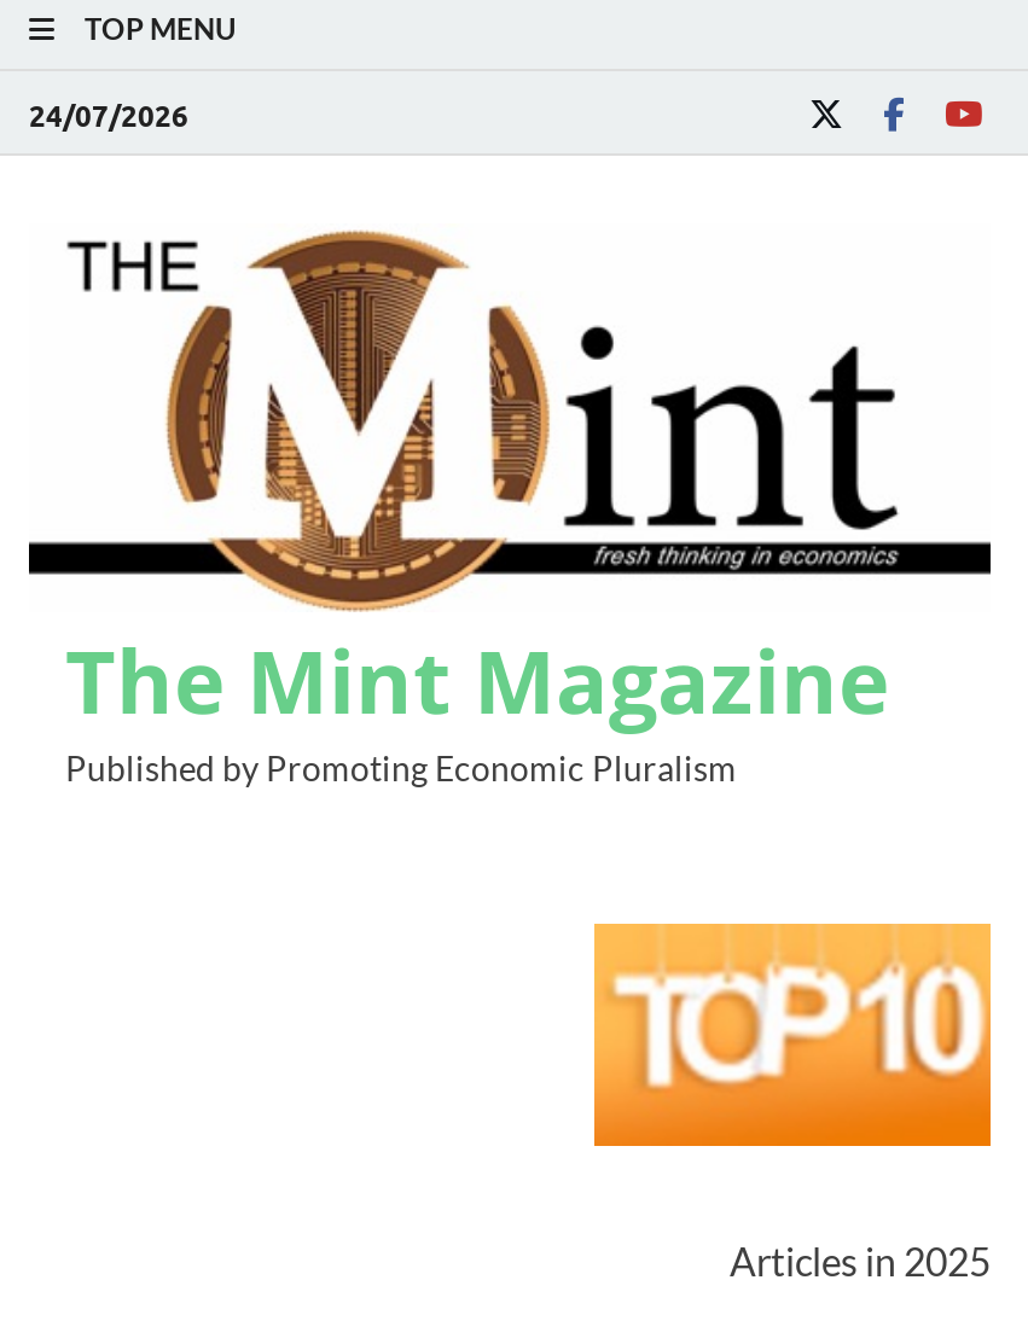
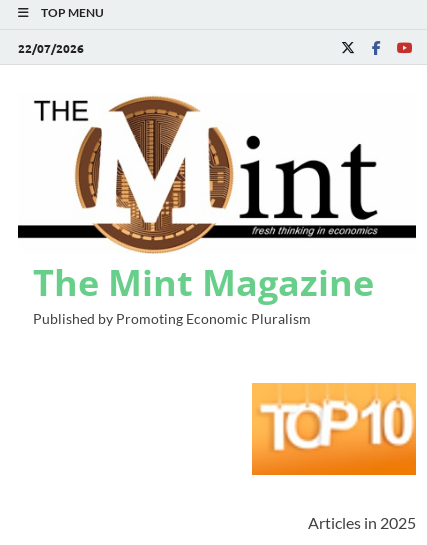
- 24/07/2026
+ 22/07/2026
